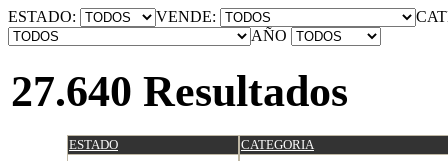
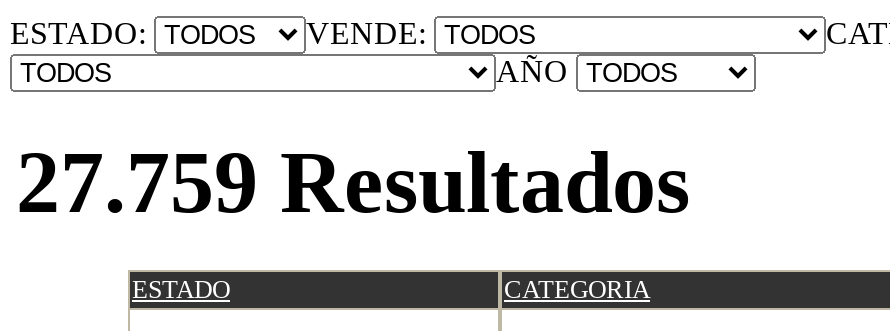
- 27.640 Resultados
+ 27.759 Resultados
